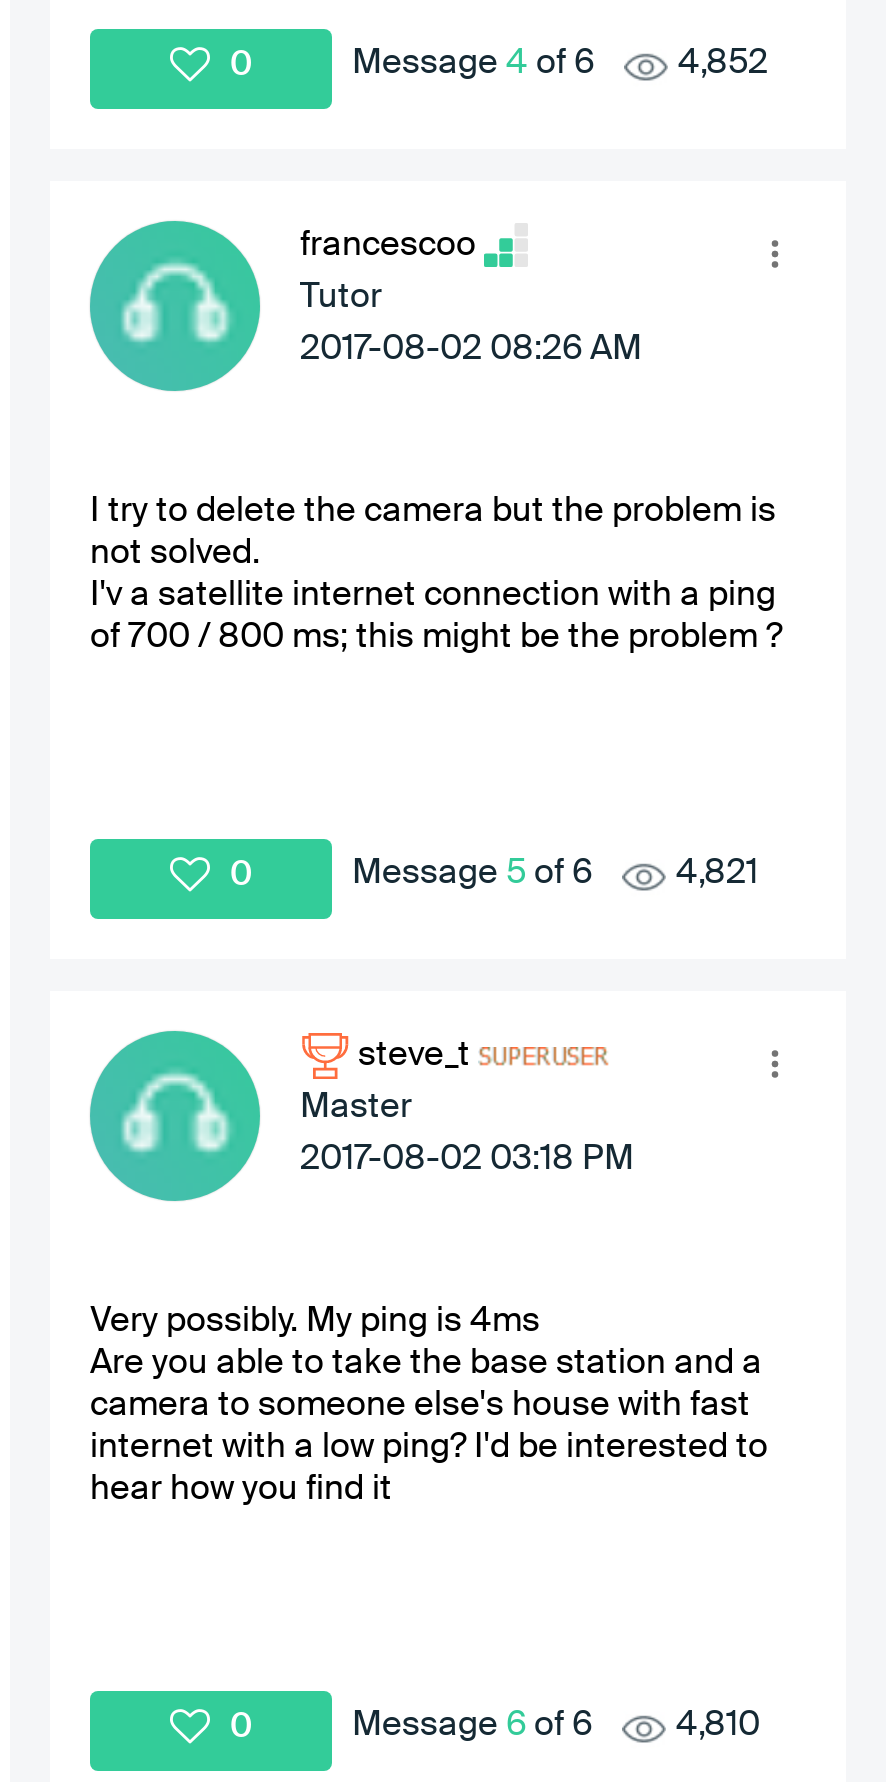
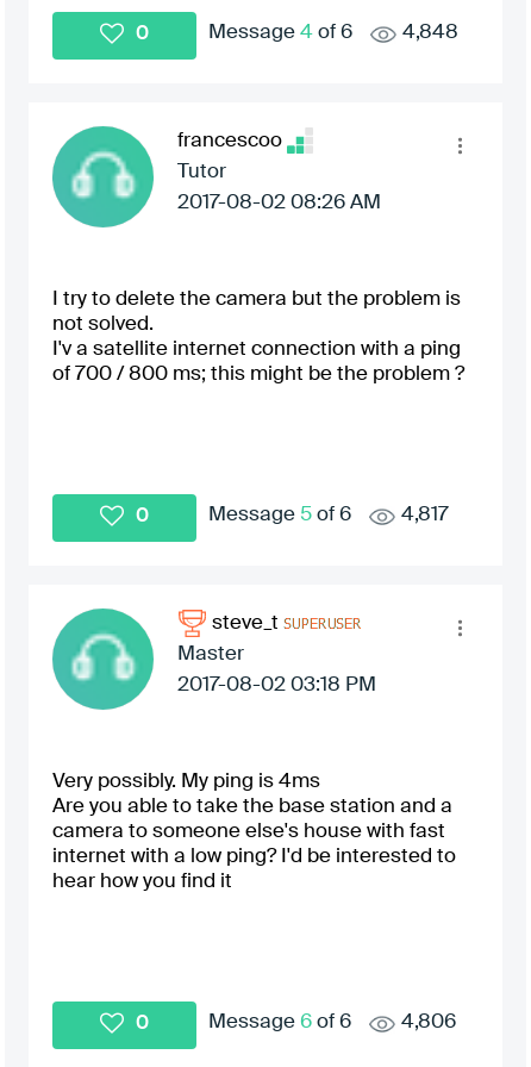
- 4,852
+ 4,848

- 4,821
+ 4,817

- 4,810
+ 4,806
